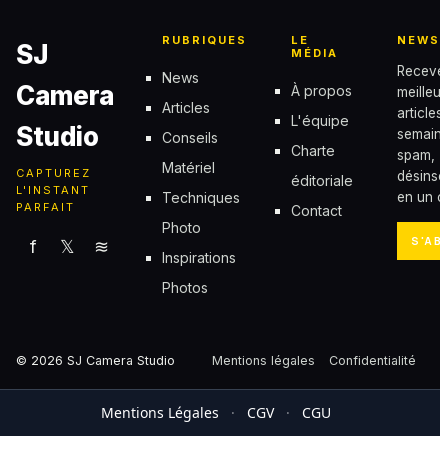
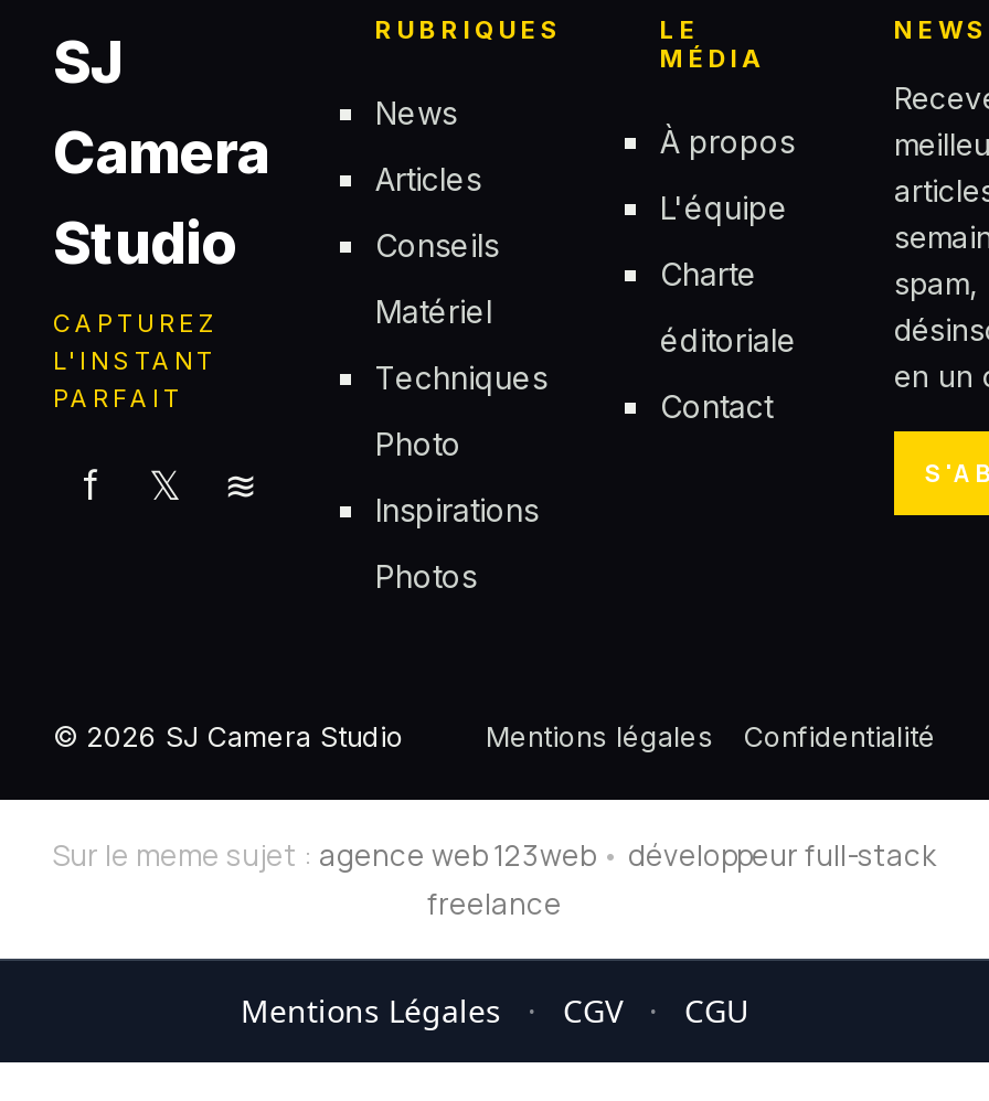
+ Sur le meme sujet : agence web 123web • développeur full-stack
+ freelance
